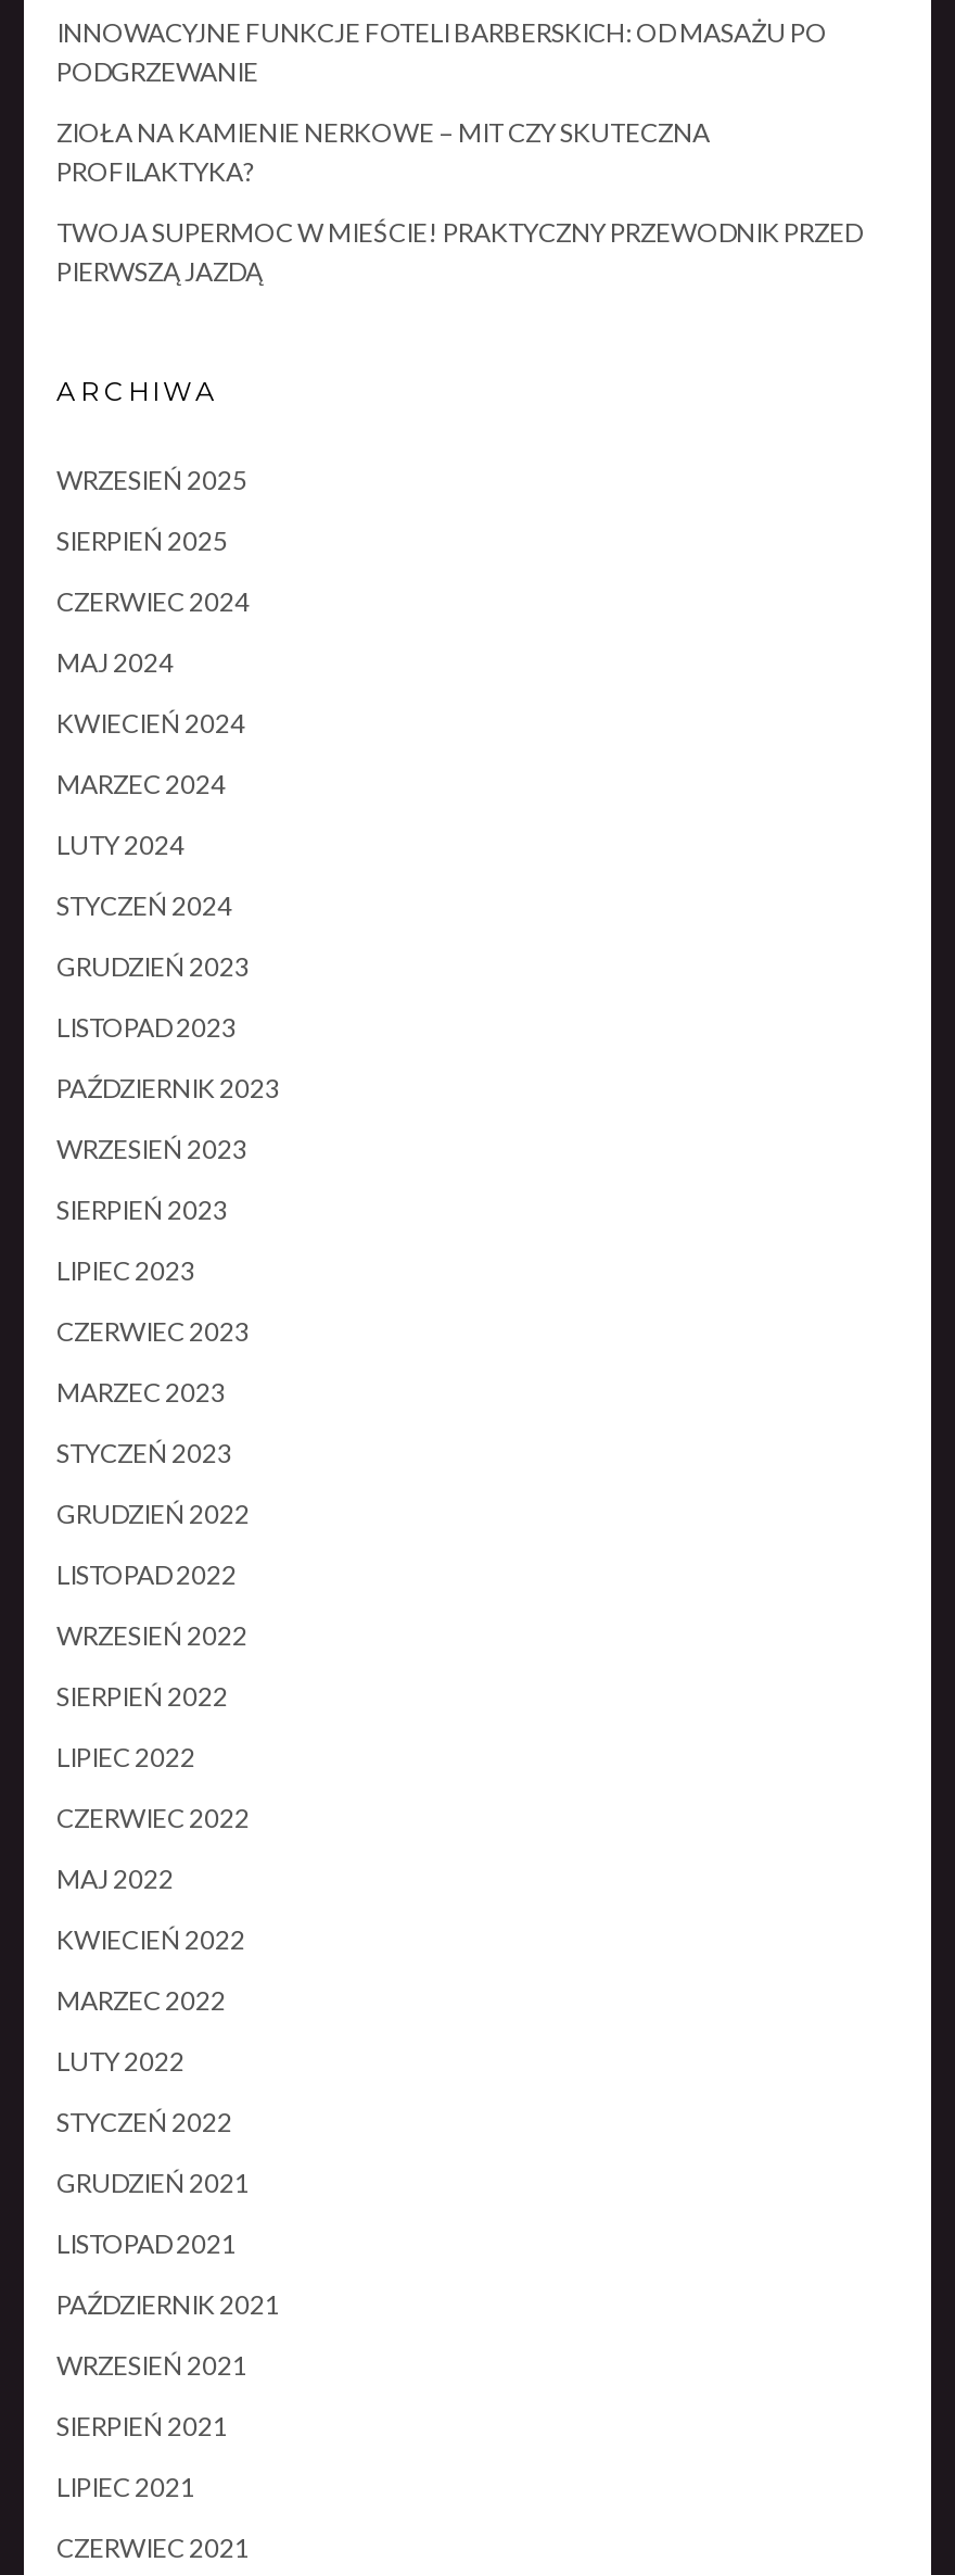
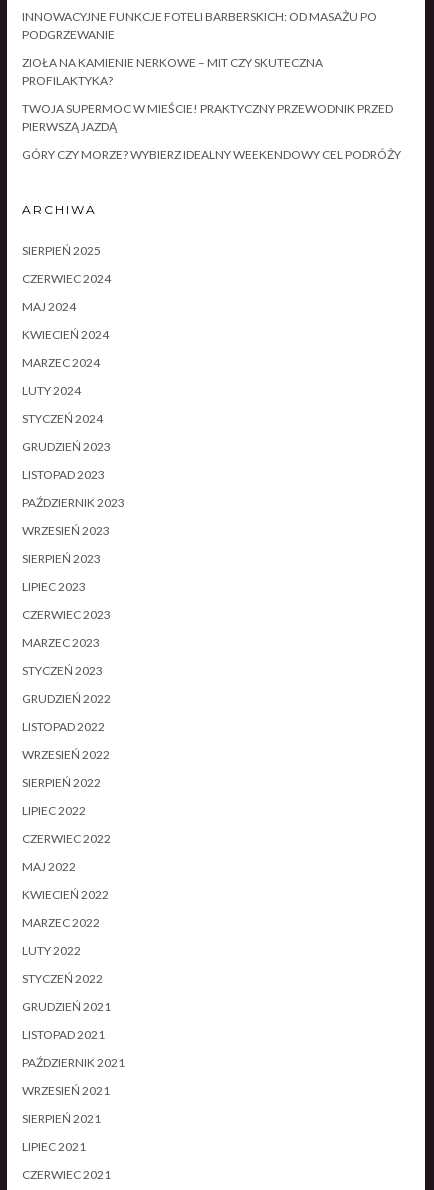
+ GÓRY CZY MORZE? WYBIERZ IDEALNY WEEKENDOWY CEL PODRÓŻY

moved down: ARCHIWA

- WRZESIEŃ 2025
